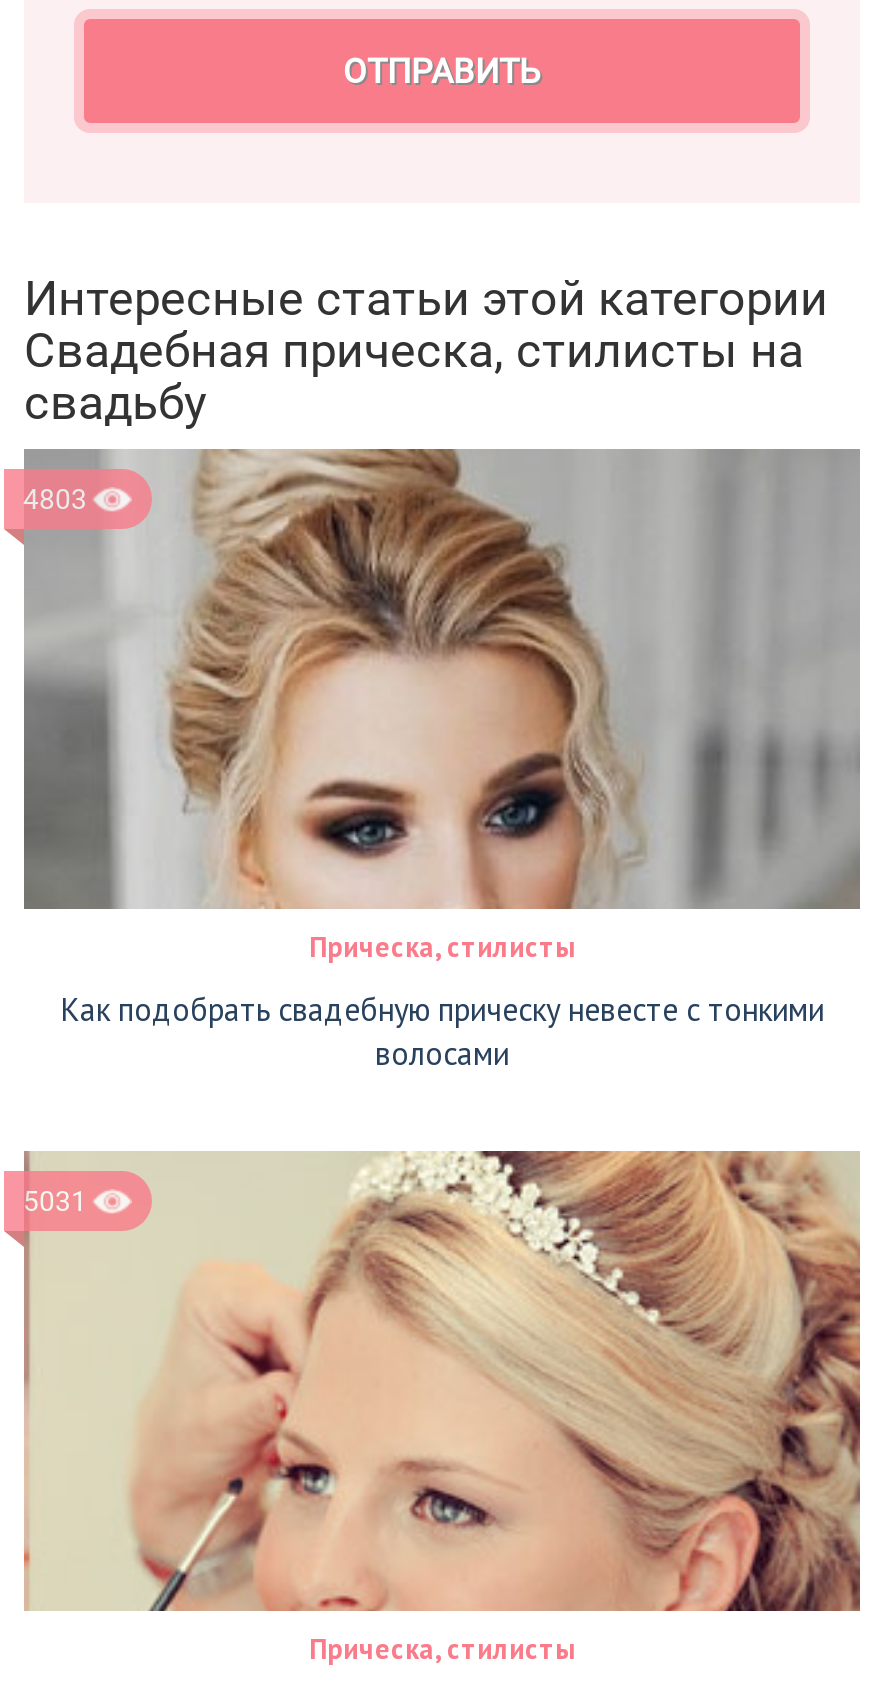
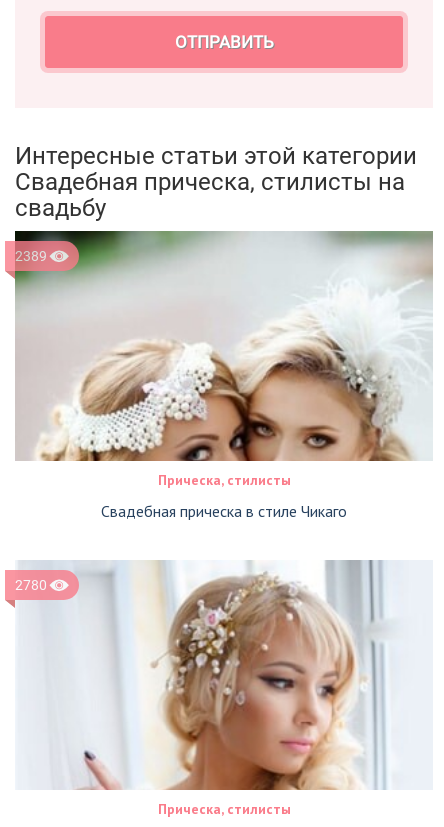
- [image]
- 4803
+ [image]
+ 2389

- Как подобрать свадебную прическу невесте с тонкими
- волосами
+ Свадебная прическа в стиле Чикаго

- [image]
- 5031
+ [image]
+ 2780
